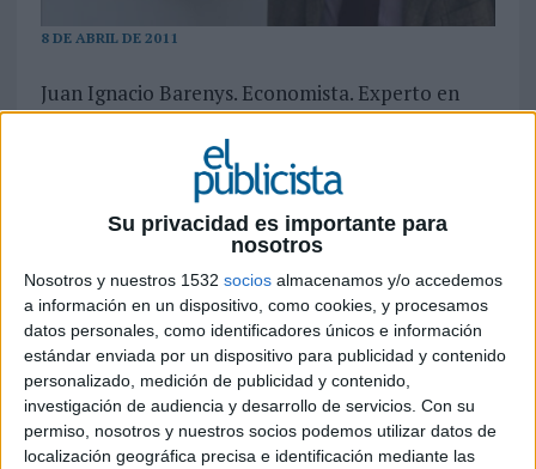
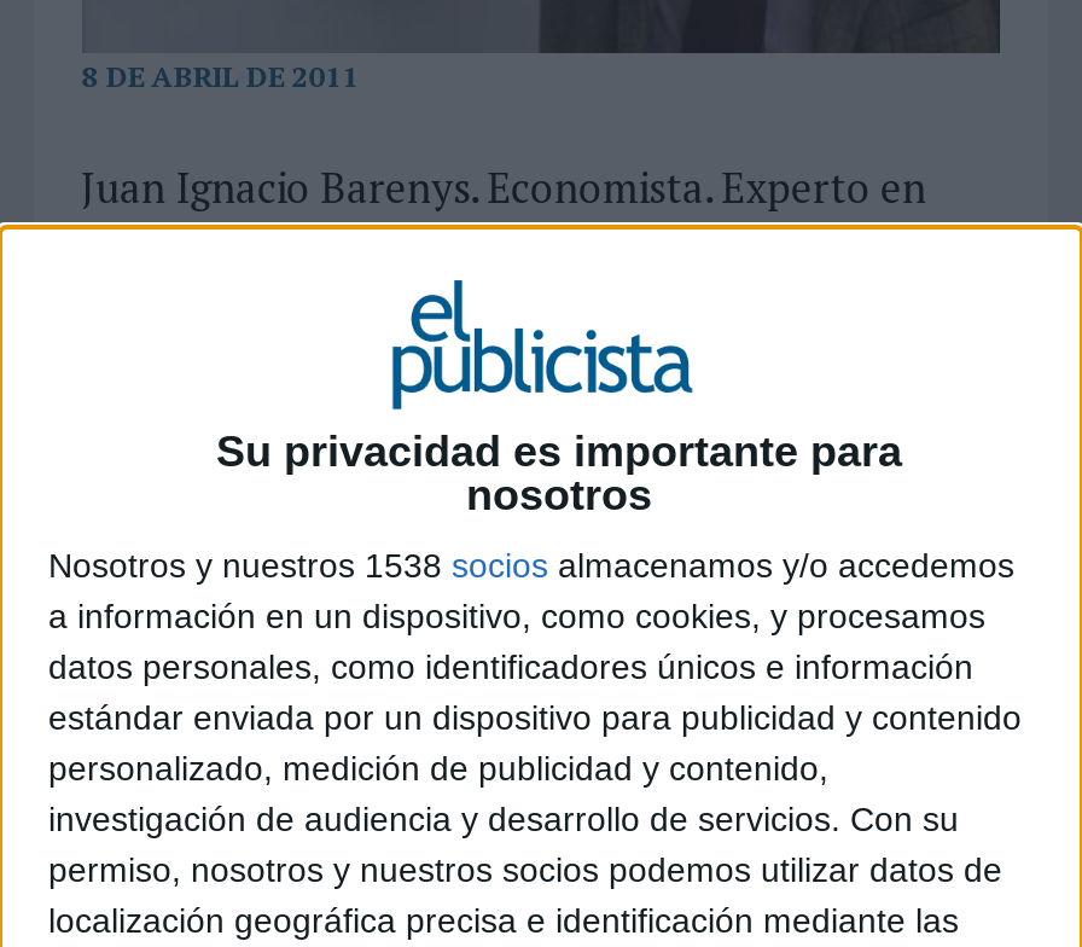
- Nosotros y nuestros 1532 socios almacenamos y/o accedemos
+ Nosotros y nuestros 1538 socios almacenamos y/o accedemos
